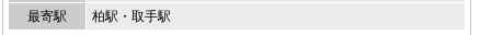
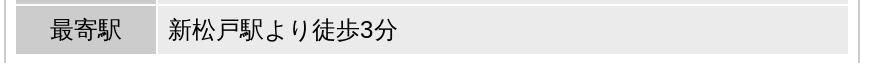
- 柏駅・取手駅
+ 新松戸駅より徒歩3分
